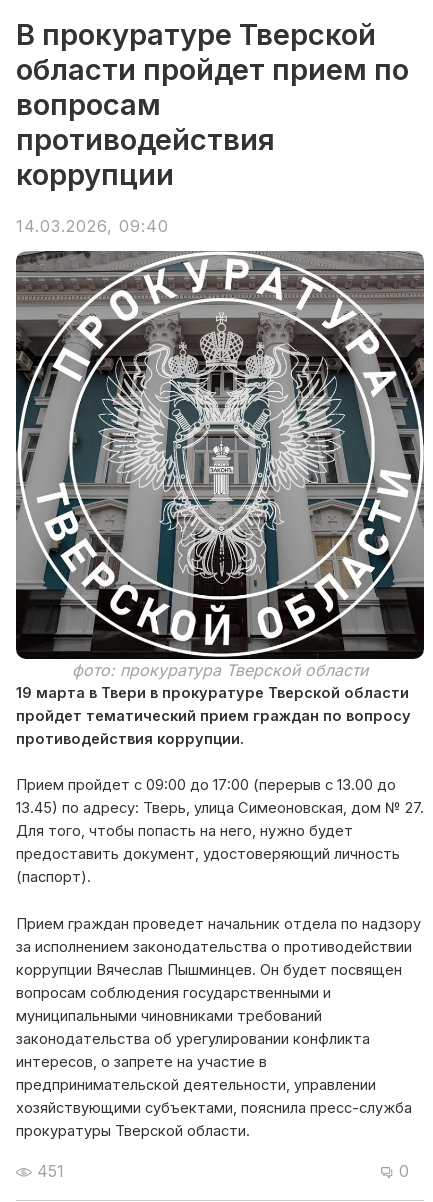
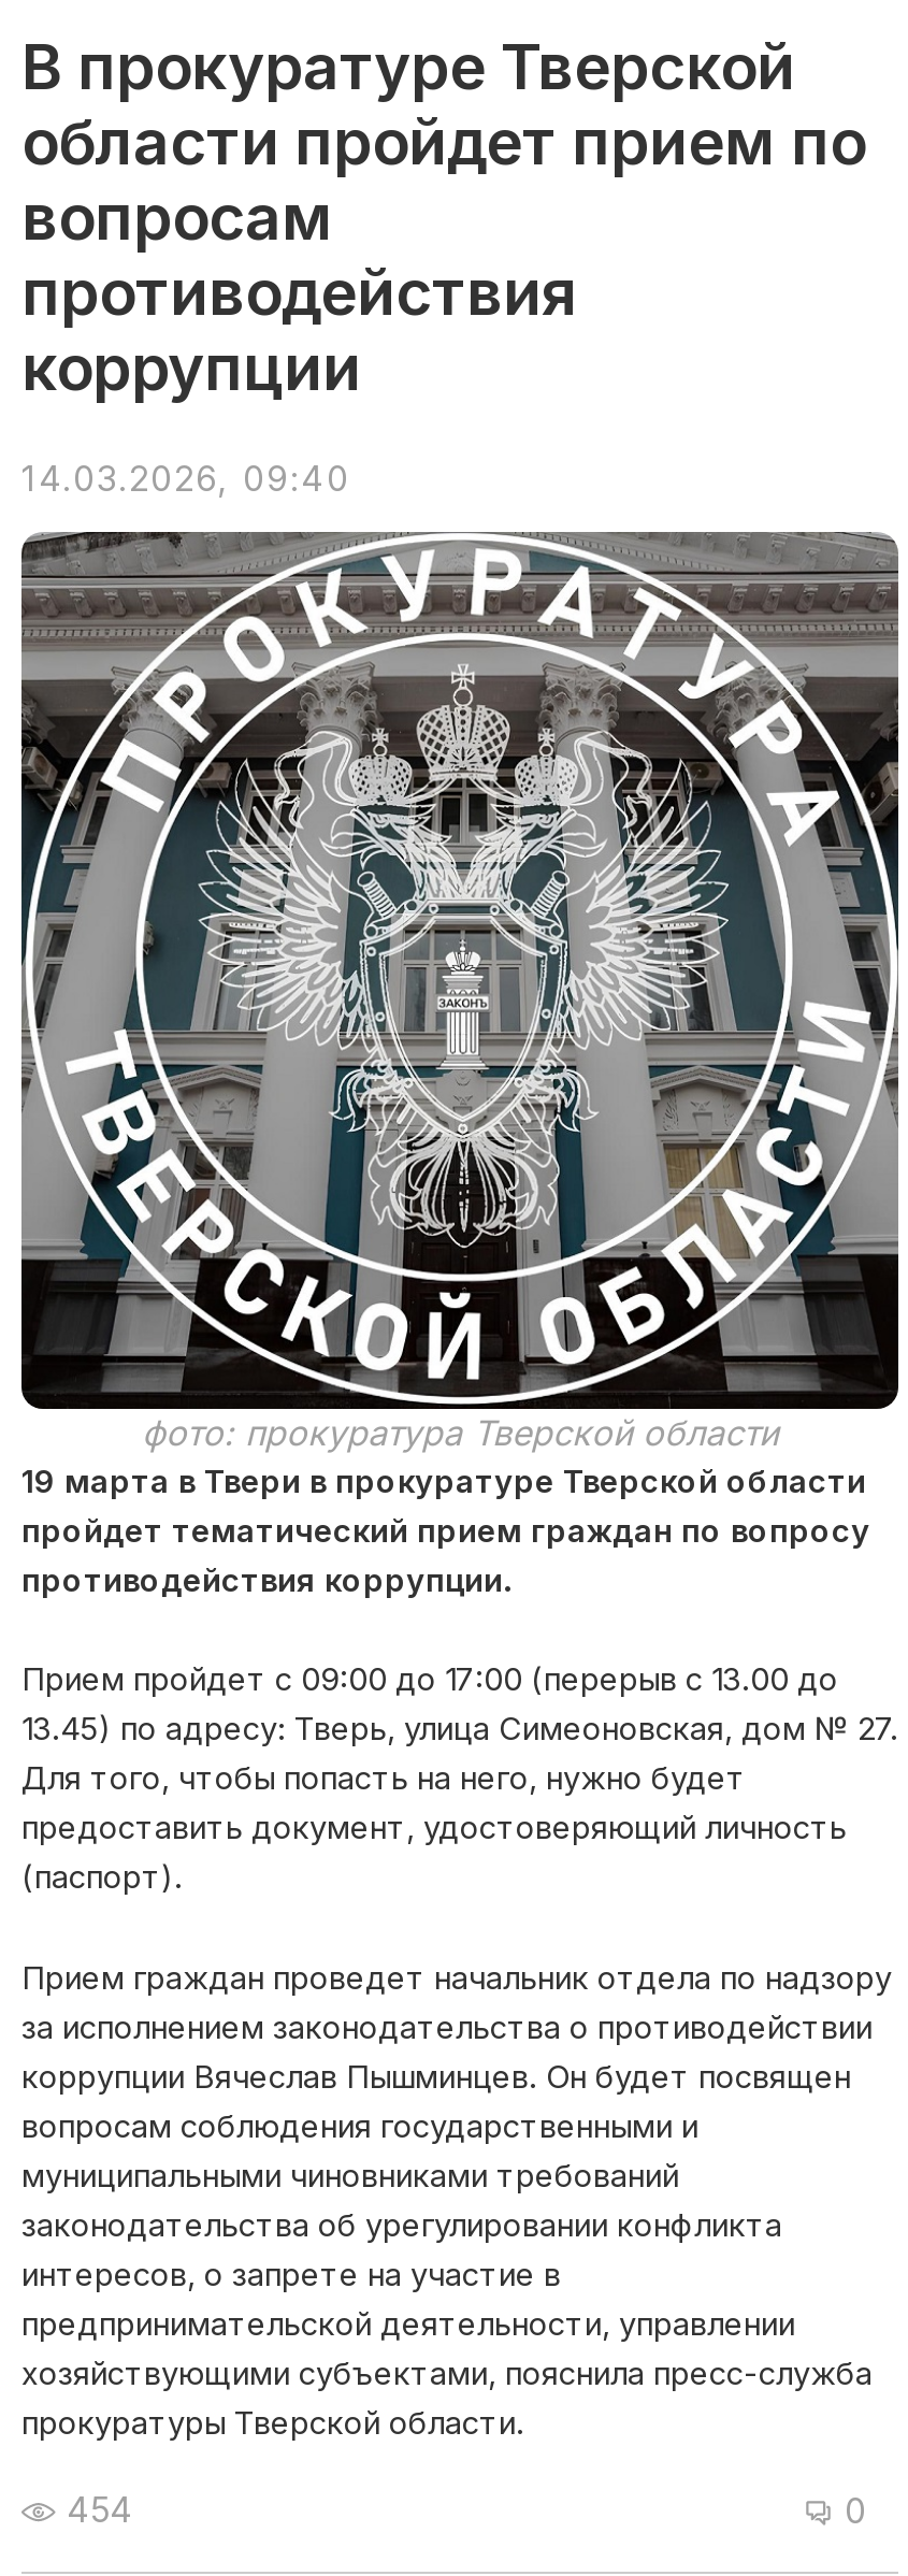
- 451
+ 454
